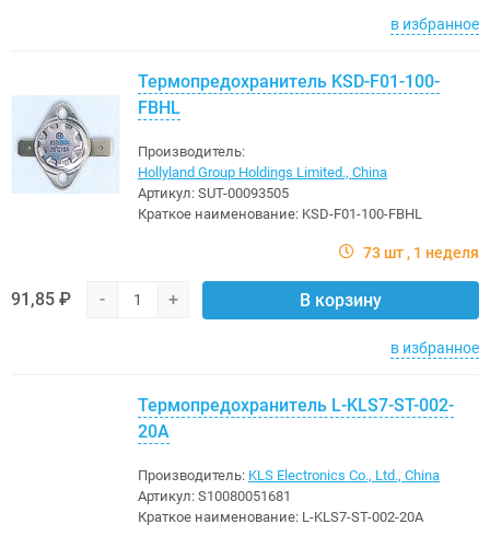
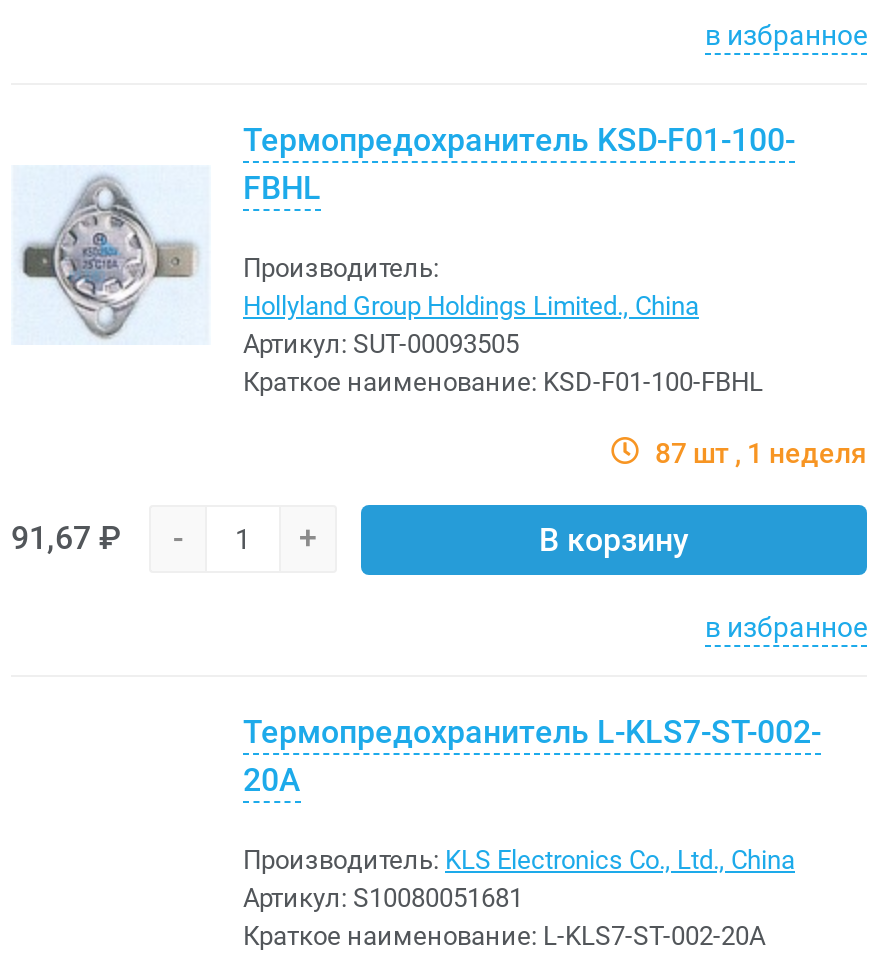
- 73 шт 1 неделя
+ 87 шт 1 неделя

- 91,85 ₽
+ 91,67 ₽
